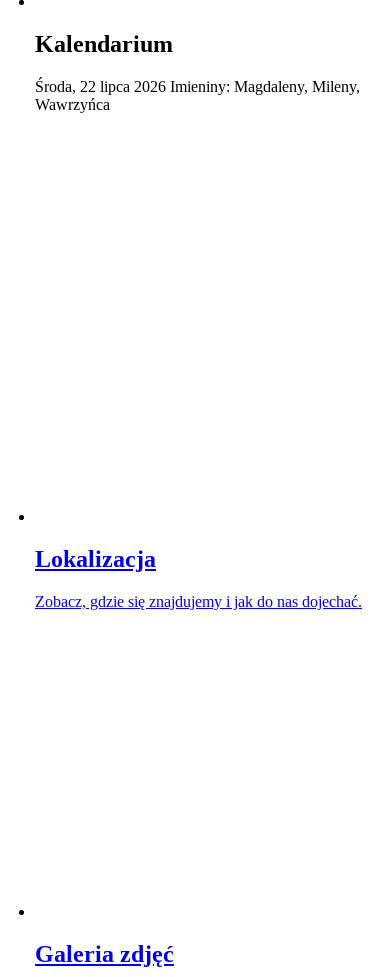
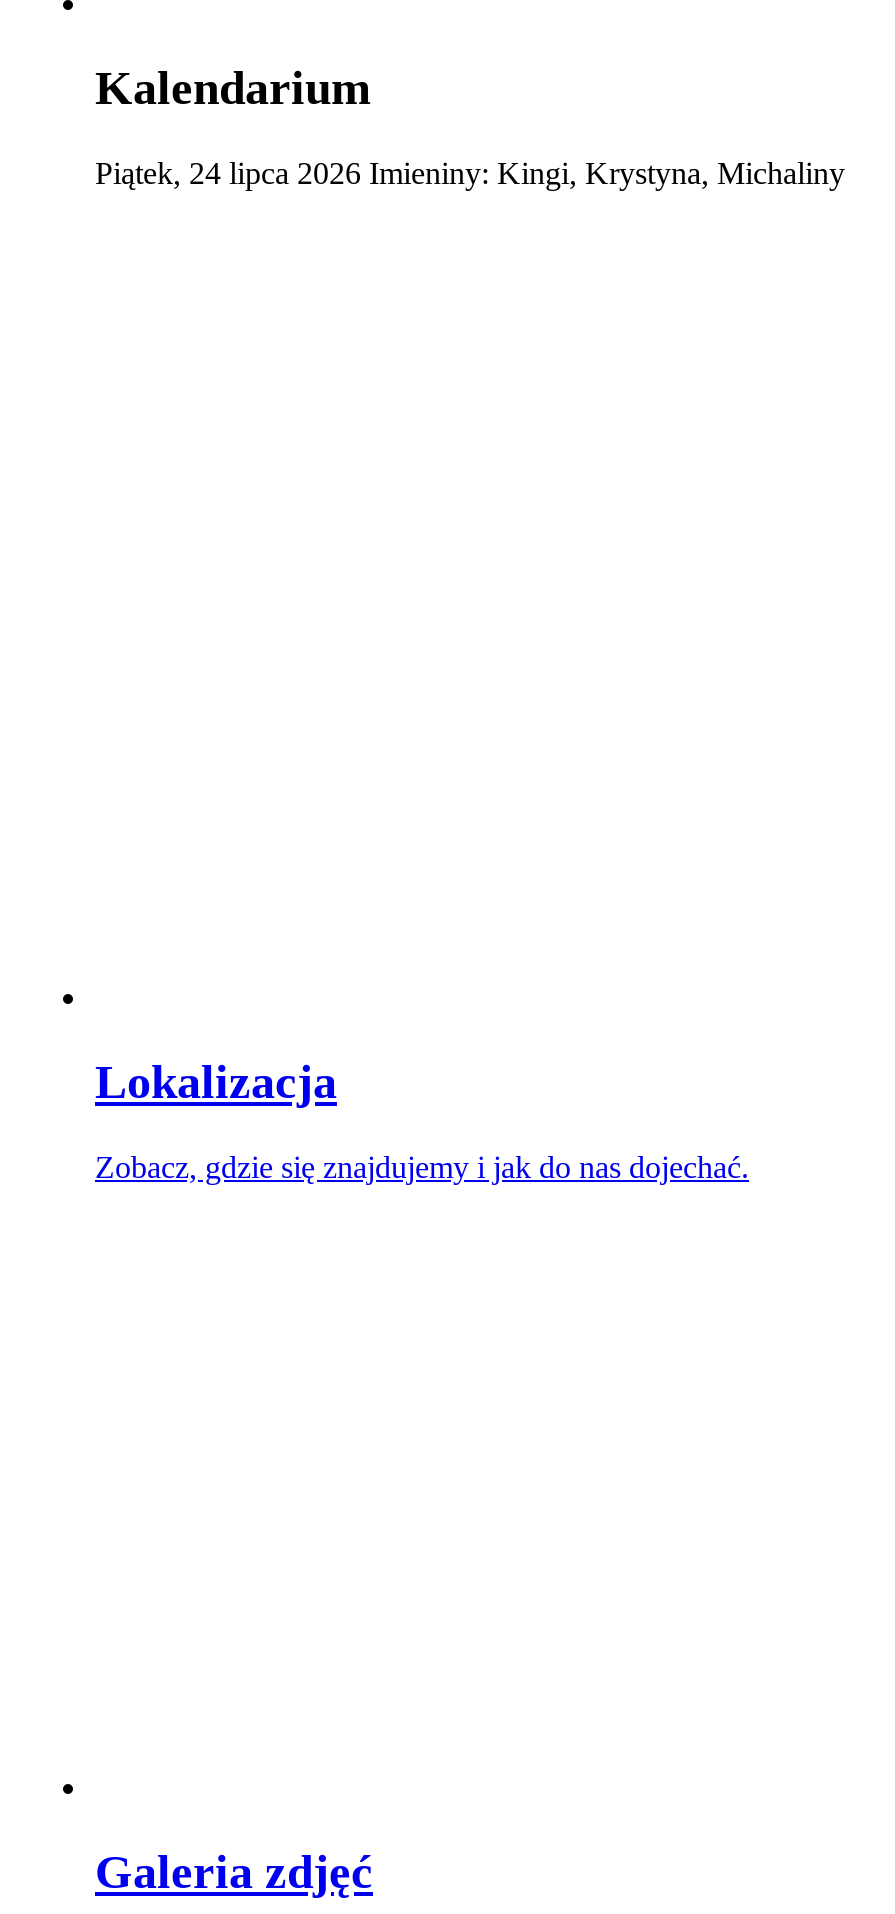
- Środa, 22 lipca 2026 Imieniny: Magdaleny, Mileny,
- Wawrzyńca
+ Piątek, 24 lipca 2026 Imieniny: Kingi, Krystyna, Michaliny
